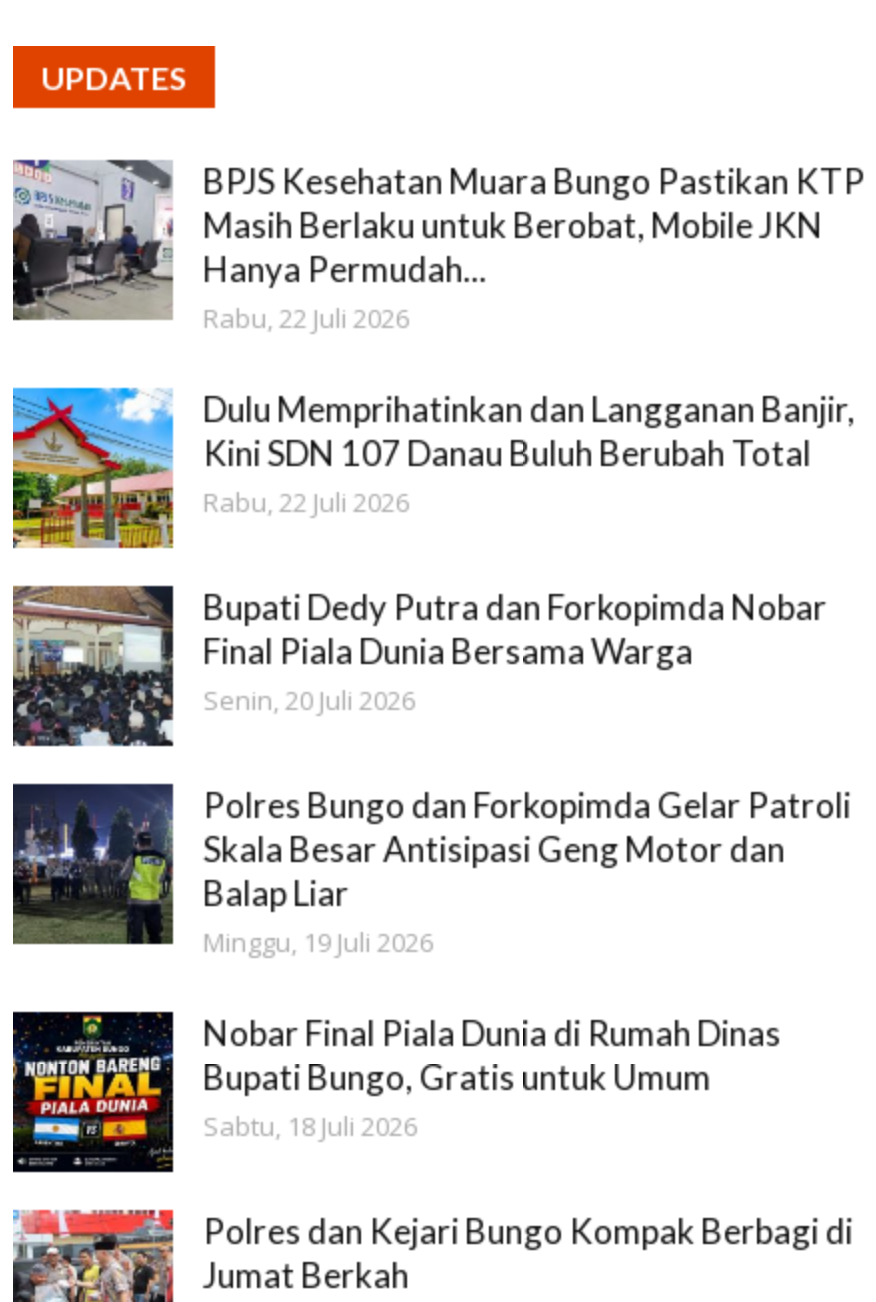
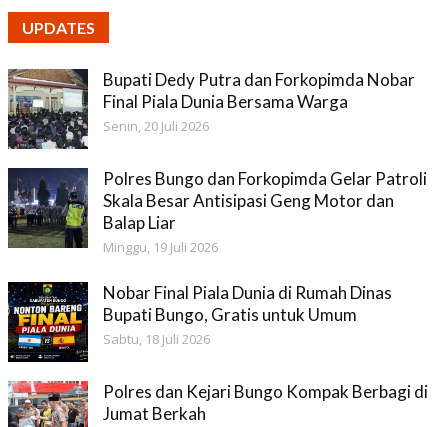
- [image]
- BPJS Kesehatan Muara Bungo Pastikan KTP
- Masih Berlaku untuk Berobat, Mobile JKN
- Hanya Permudah...
- Rabu, 22 Juli 2026
- Dulu Memprihatinkan dan Langganan Banjir,
- Kini SDN 107 Danau Buluh Berubah Total
- Rabu, 22 Juli 2026

- [image]
